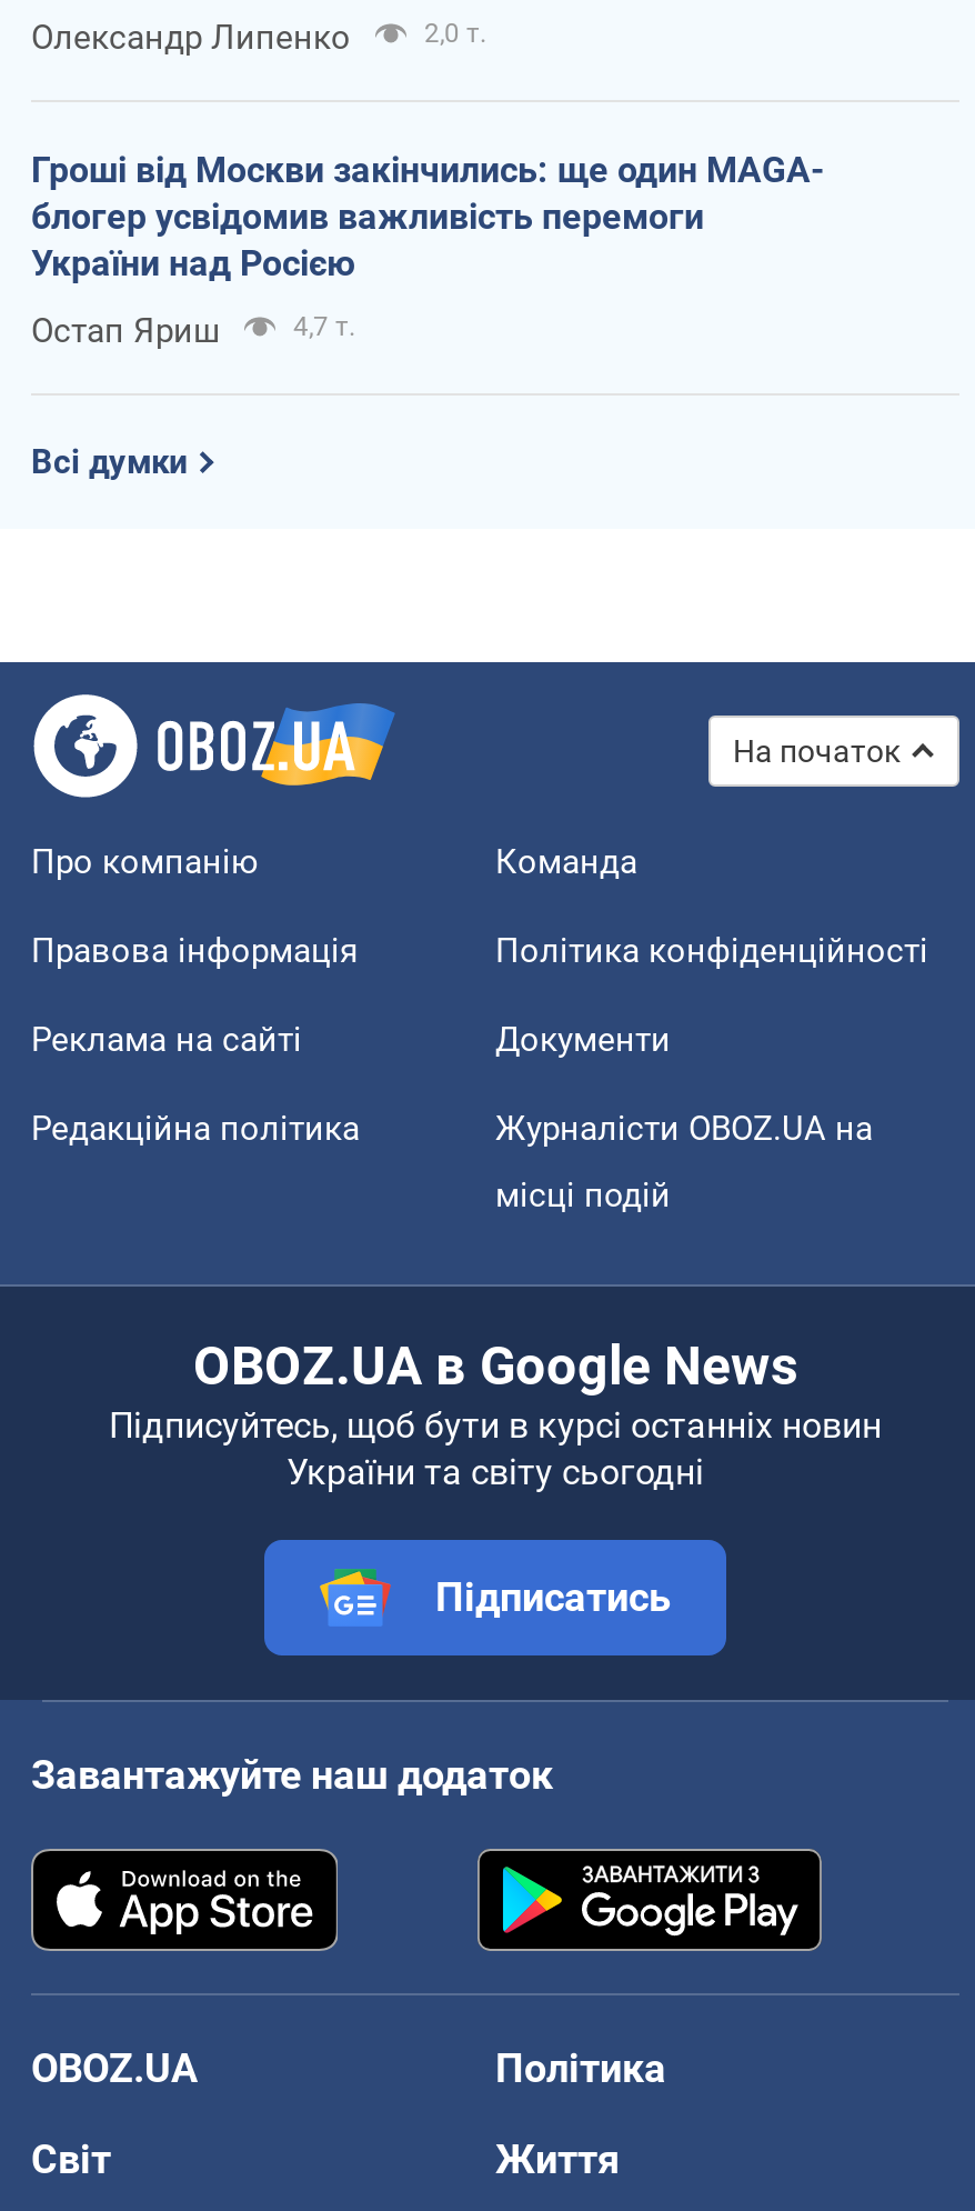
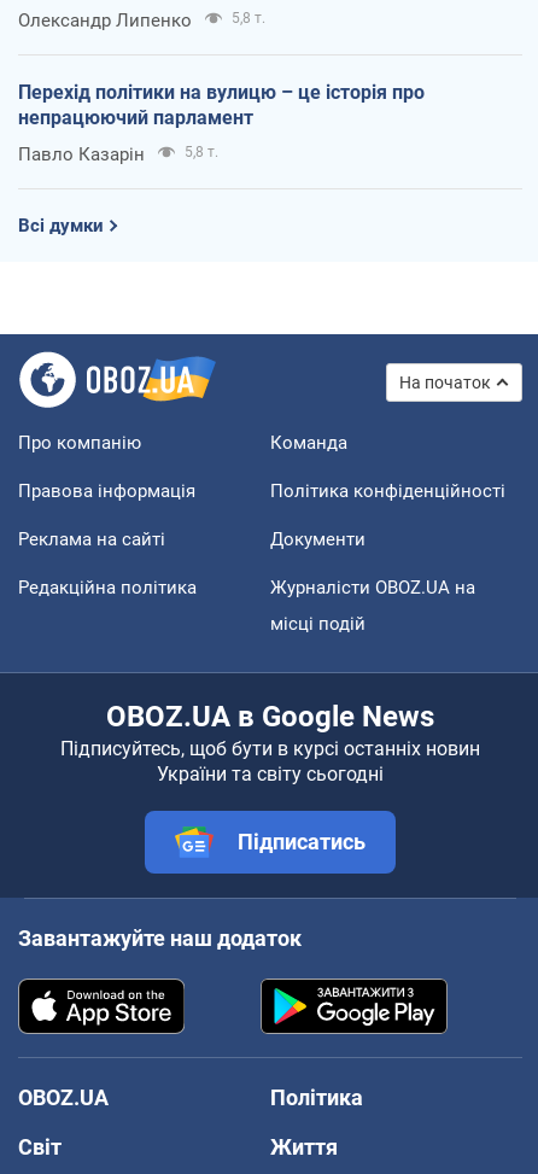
- 2,0 т.
+ 5,8 т.

- Гроші від Москви закінчились: ще один MAGA-
- блогер усвідомив важливість перемоги
- України над Росією
+ Перехід політики на вулицю – це історія про
+ непрацюючий парламент

- Остап Яриш
- 4,7 т.
+ Павло Казарін
+ 5,8 т.
